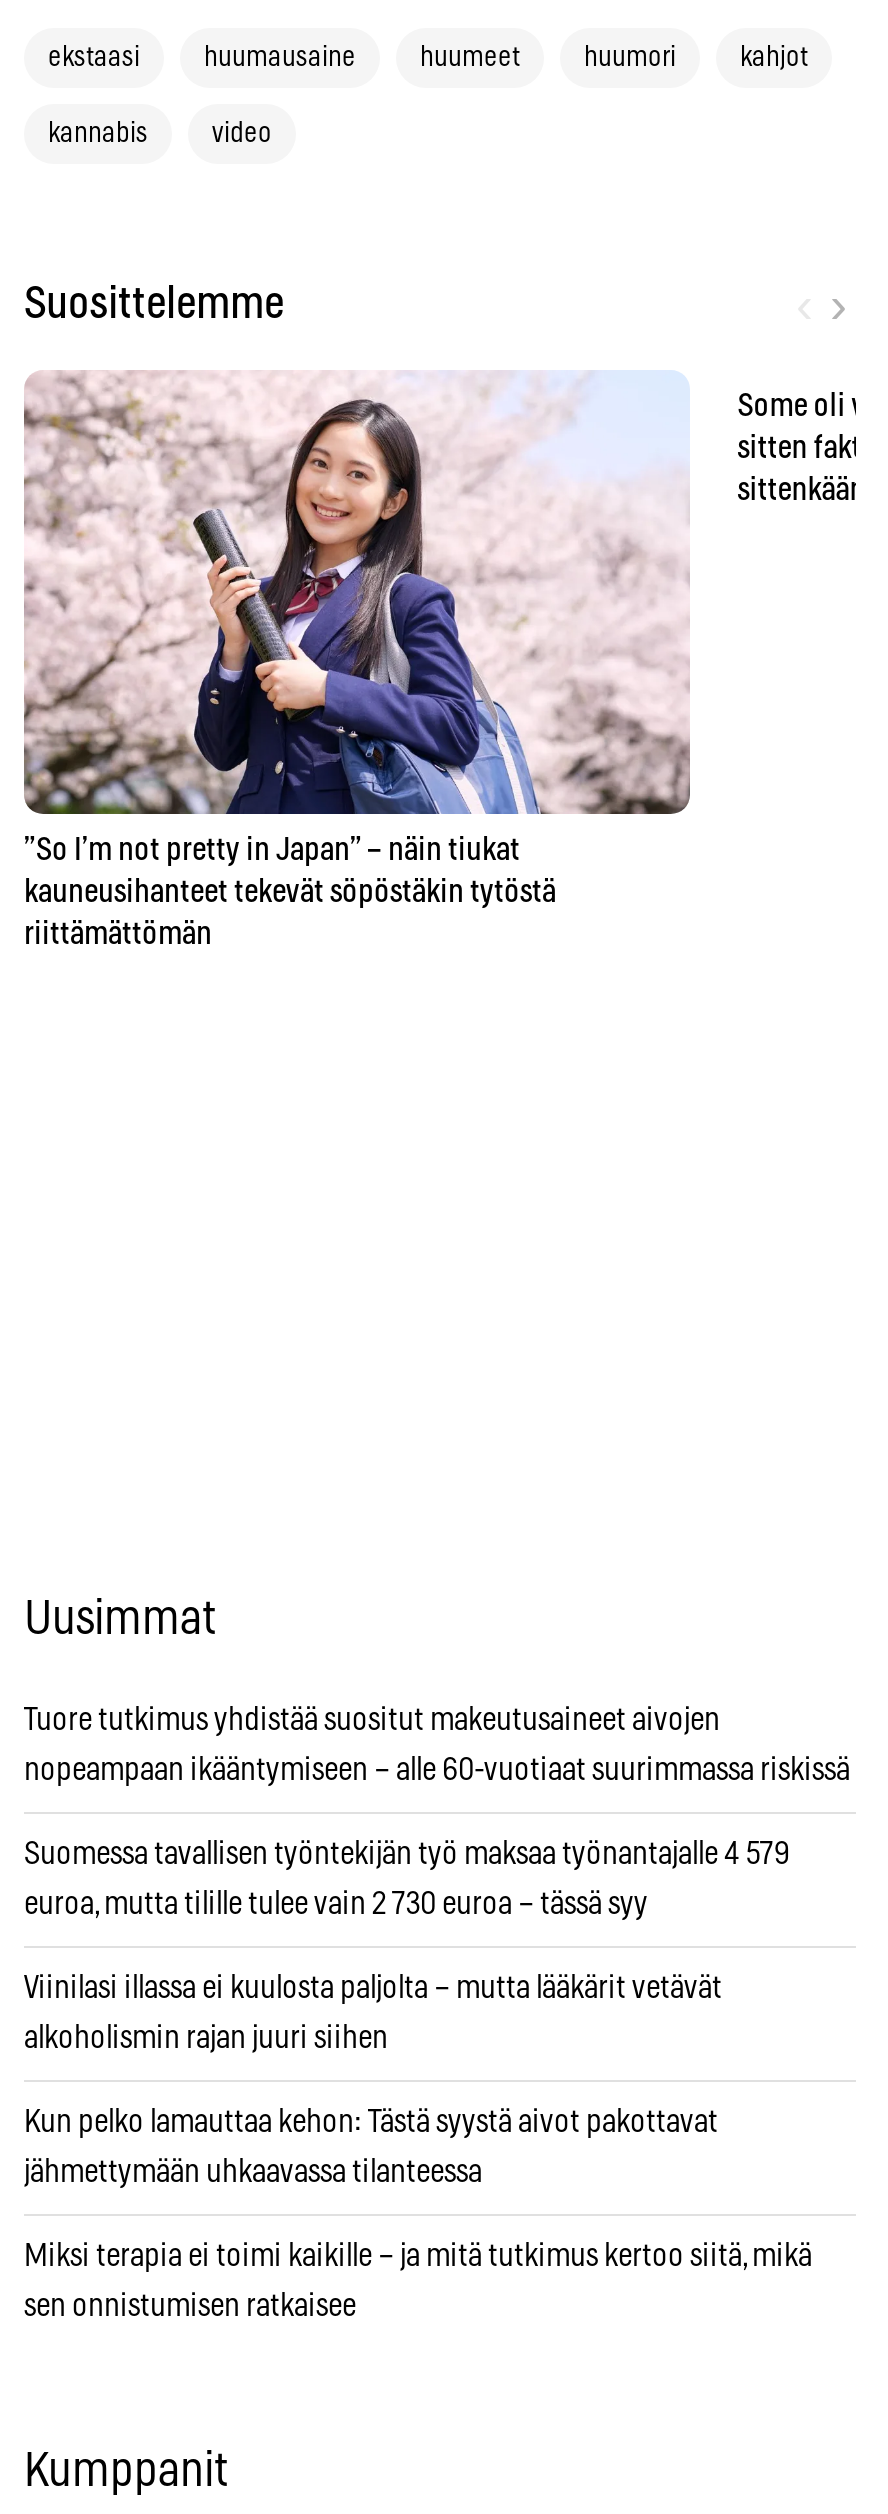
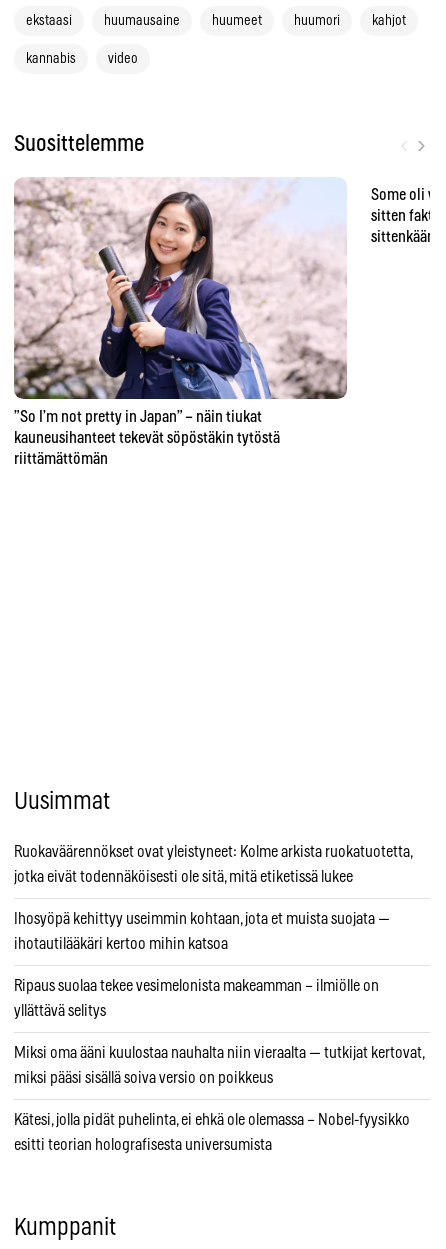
- Tuore tutkimus yhdistää suositut makeutusaineet aivojen
+ Ruokaväärennökset ovat yleistyneet: Kolme arkista ruokatuotetta,

- nopeampaan ikääntymiseen – alle 60-vuotiaat suurimmassa riskissä
+ jotka eivät todennäköisesti ole sitä, mitä etiketissä lukee

- Suomessa tavallisen työntekijän työ maksaa työnantajalle 4 579
+ Ihosyöpä kehittyy useimmin kohtaan, jota et muista suojata —

- euroa, mutta tilille tulee vain 2 730 euroa – tässä syy
+ ihotautilääkäri kertoo mihin katsoa

- Viinilasi illassa ei kuulosta paljolta – mutta lääkärit vetävät
+ Ripaus suolaa tekee vesimelonista makeamman – ilmiölle on

- alkoholismin rajan juuri siihen
+ yllättävä selitys

- Kun pelko lamauttaa kehon: Tästä syystä aivot pakottavat
+ Miksi oma ääni kuulostaa nauhalta niin vieraalta — tutkijat kertovat,

- jähmettymään uhkaavassa tilanteessa
+ miksi pääsi sisällä soiva versio on poikkeus

- Miksi terapia ei toimi kaikille – ja mitä tutkimus kertoo siitä, mikä
+ Kätesi, jolla pidät puhelinta, ei ehkä ole olemassa – Nobel-fyysikko

- sen onnistumisen ratkaisee
+ esitti teorian holografisesta universumista
